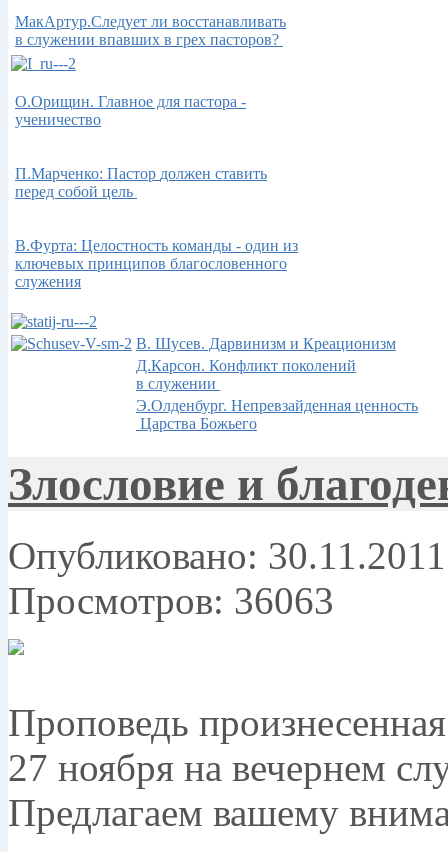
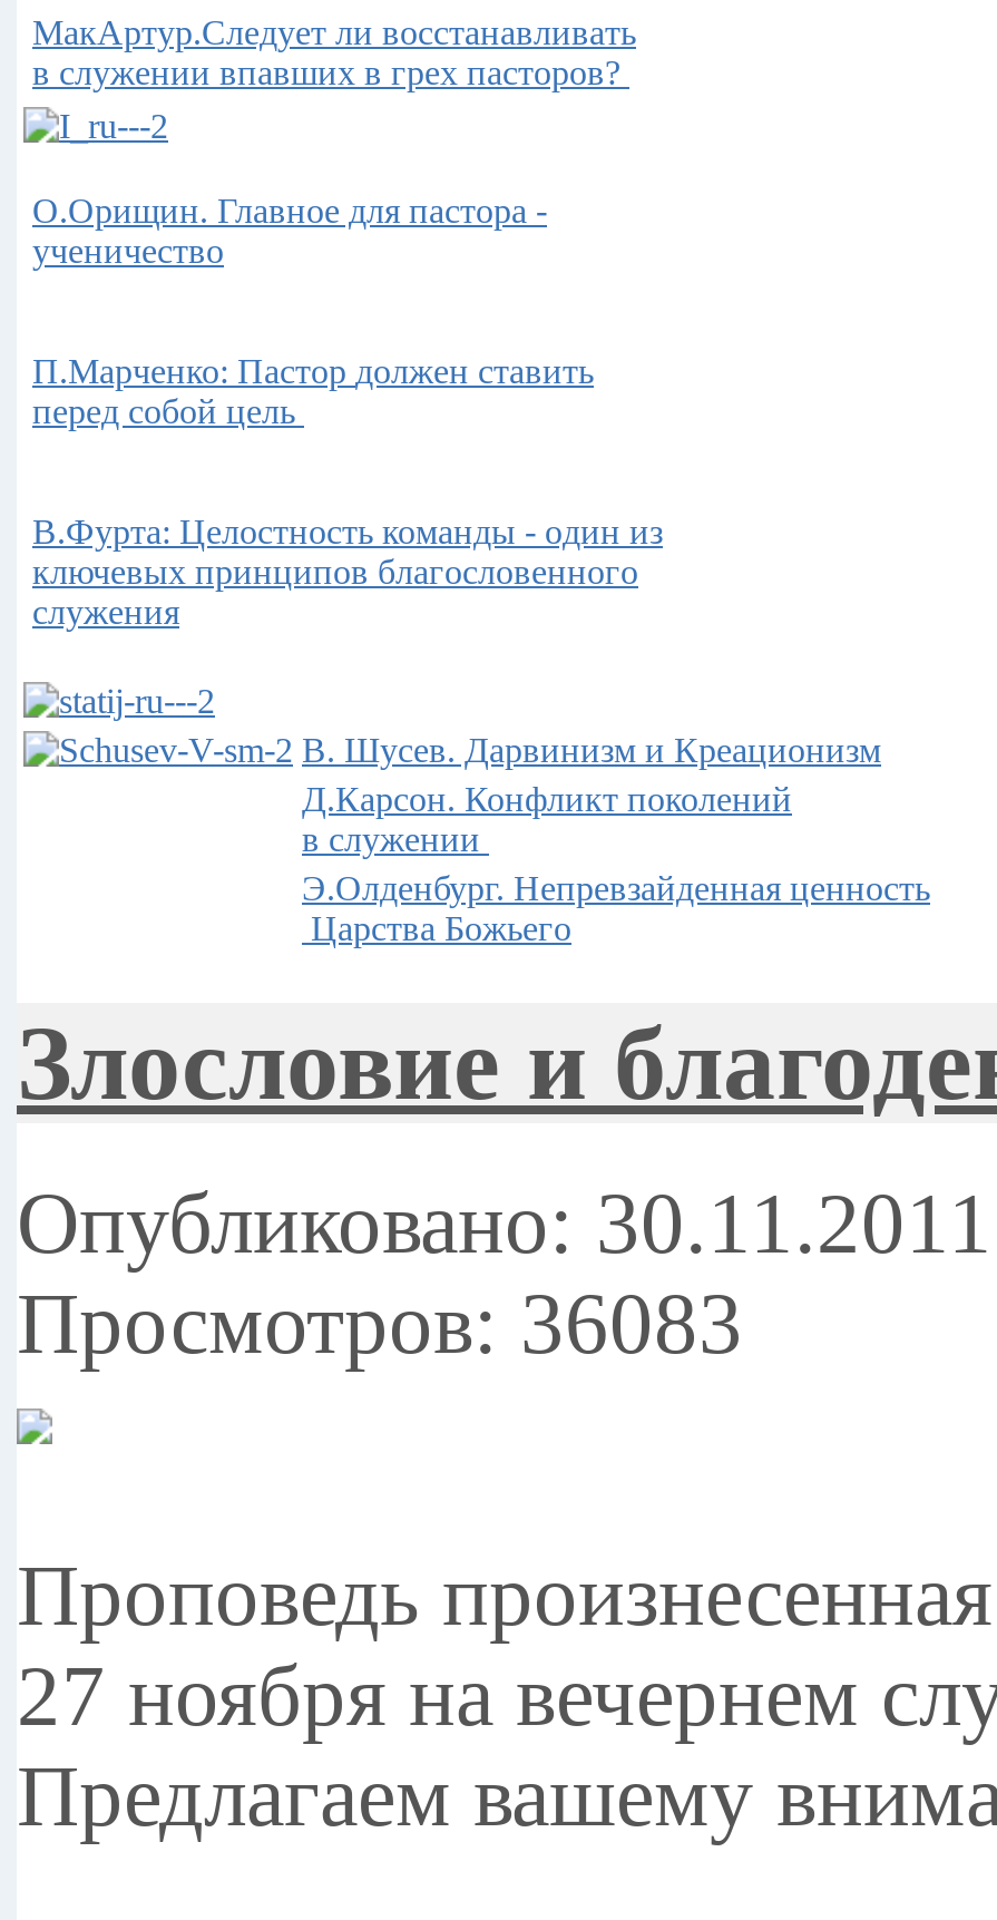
- Просмотров: 36063
+ Просмотров: 36083
